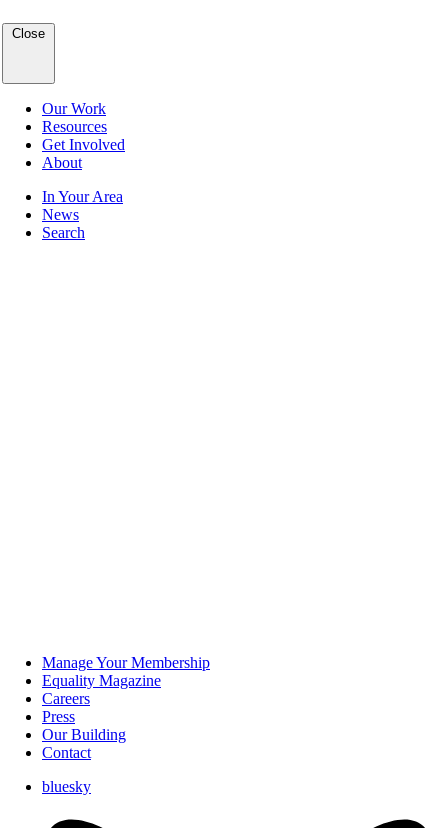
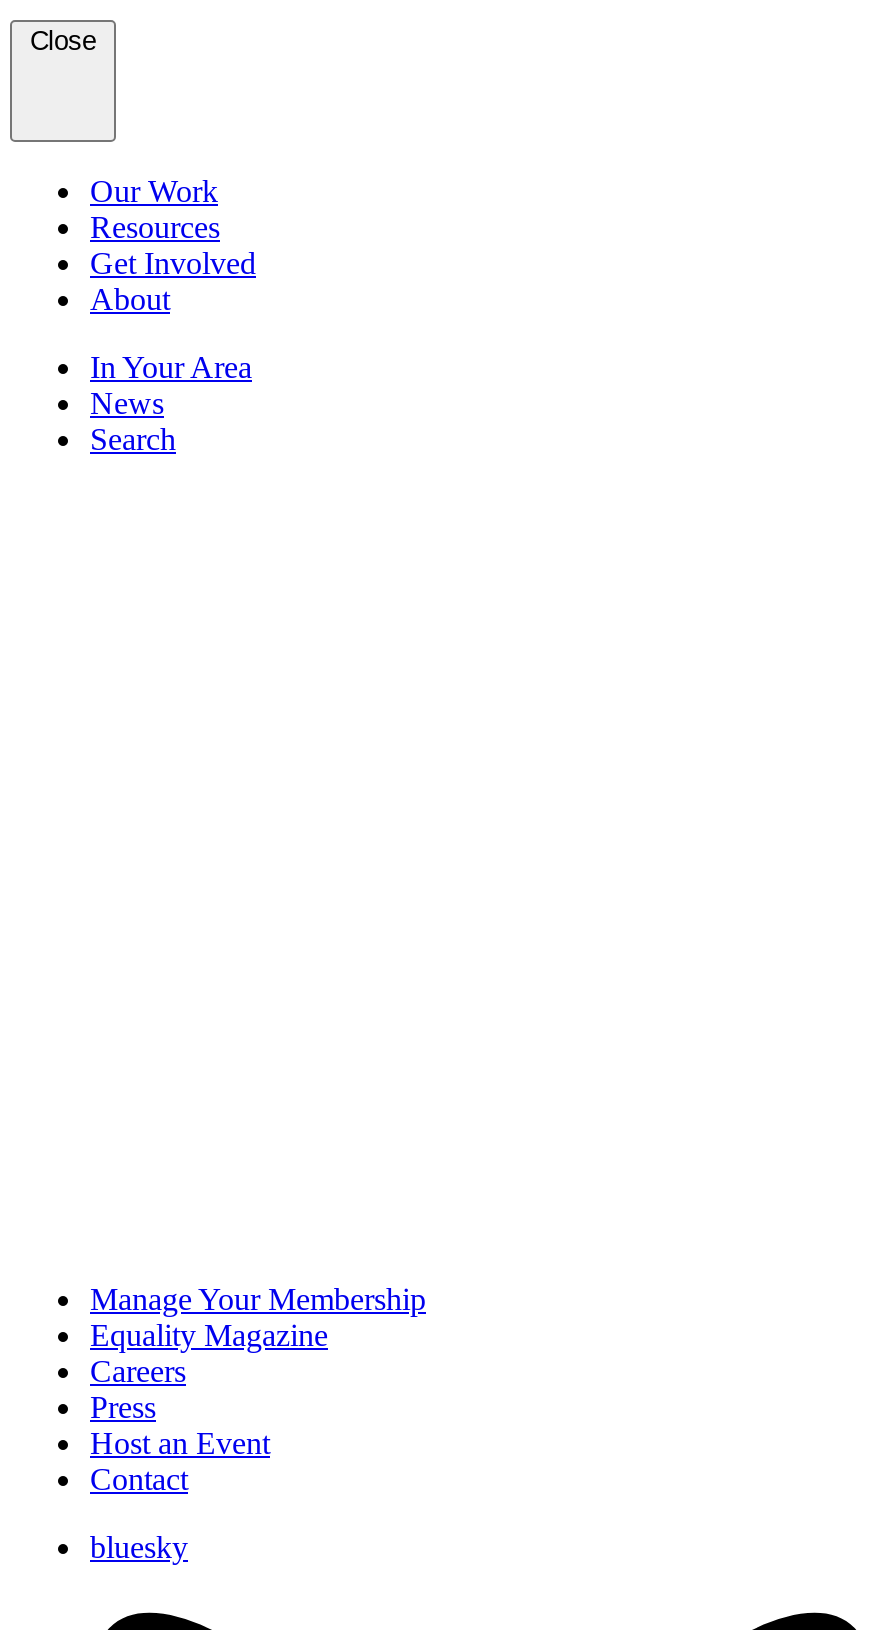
- Our Building
+ Host an Event
